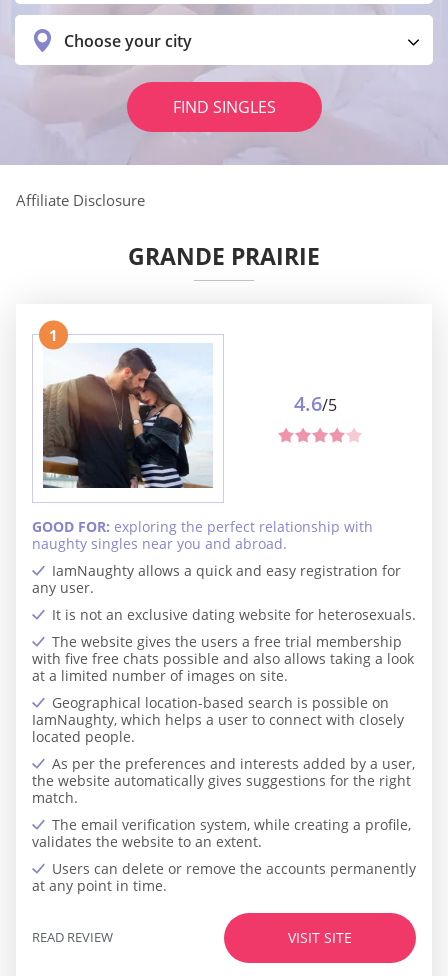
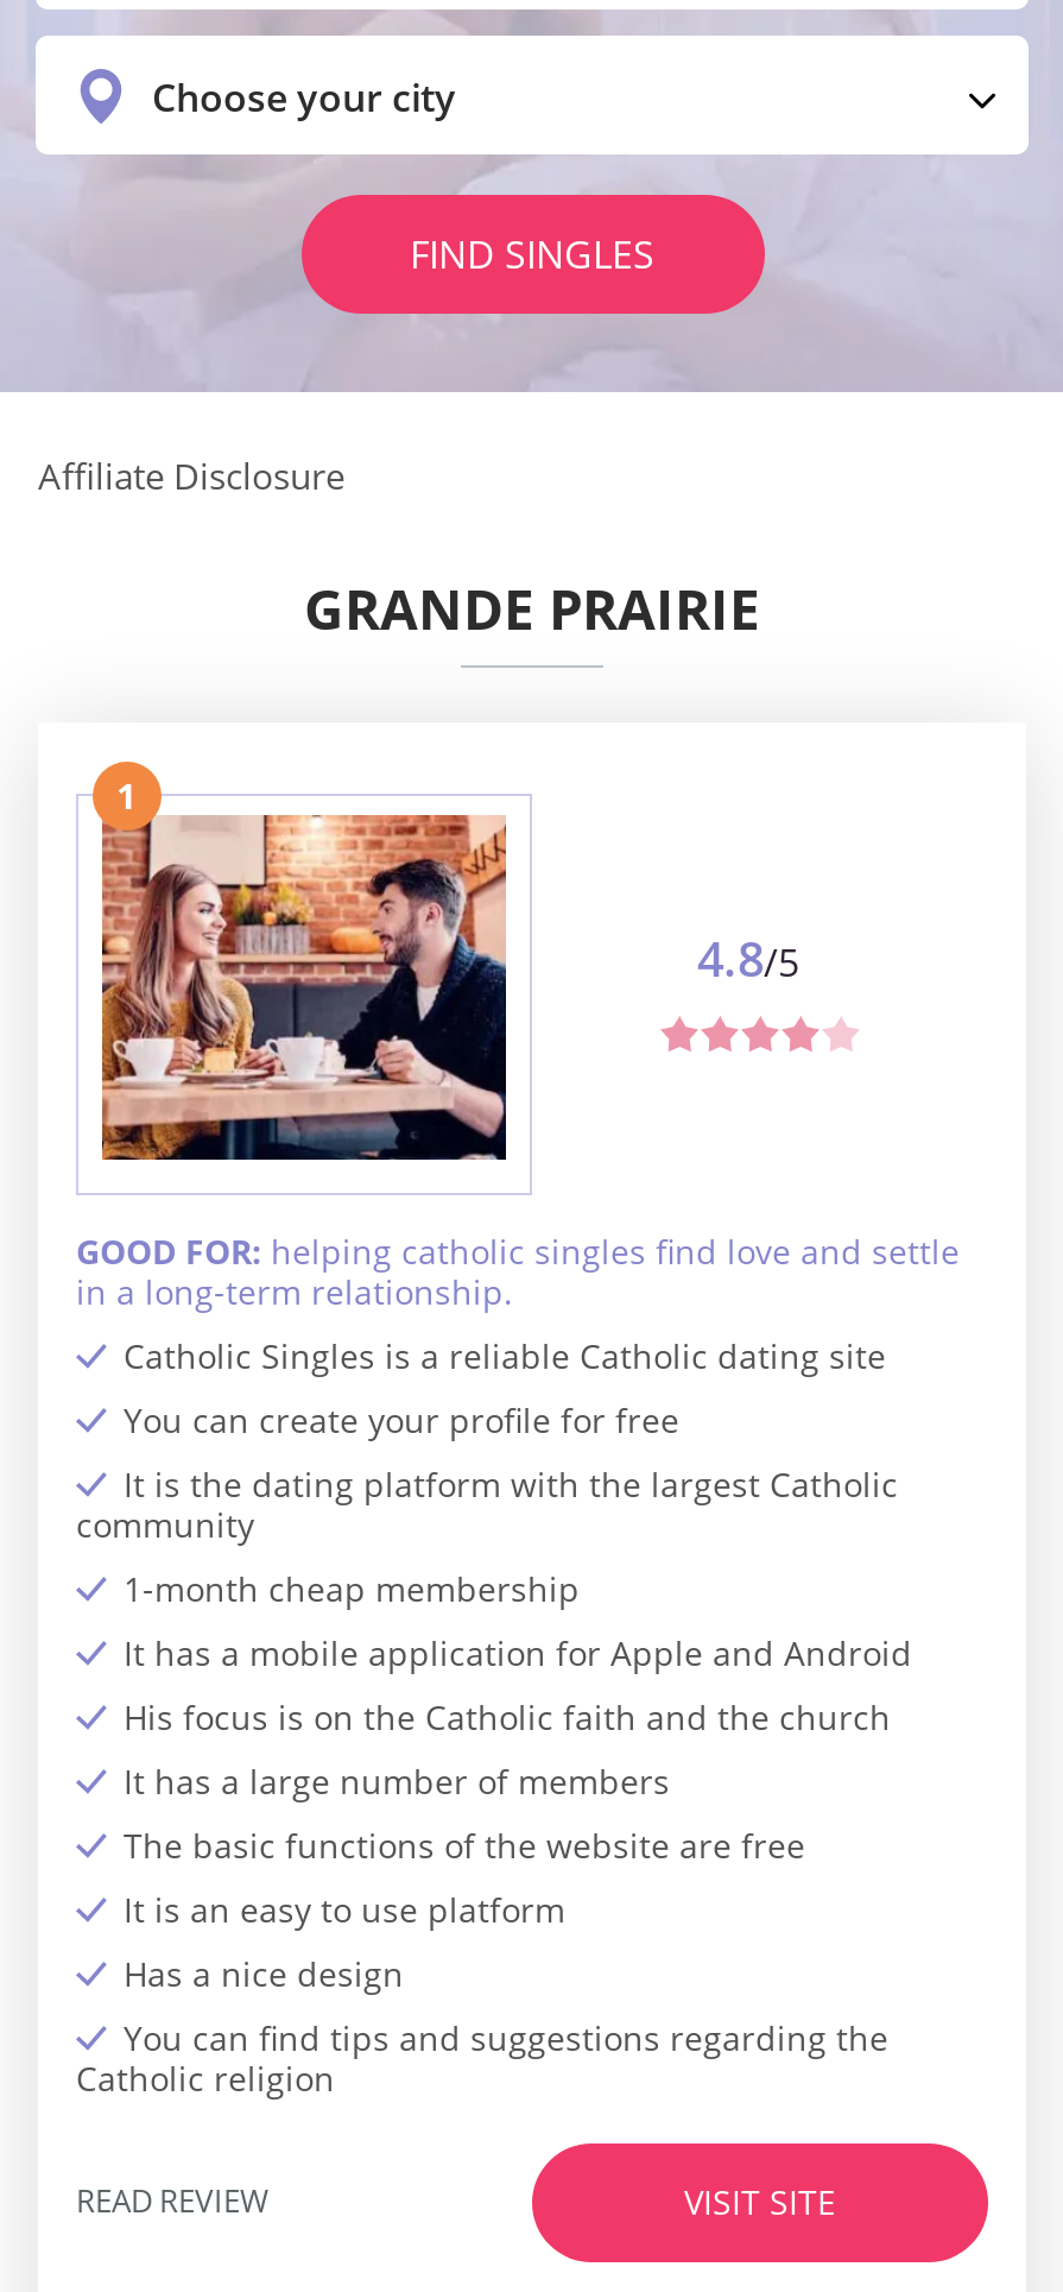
- [image]
- GOOD FOR: exploring the perfect relationship with
- naughty singles near you and abroad.
+ [image]
+ GOOD FOR: helping catholic singles find love and settle
+ in a long-term relationship.

- 4.6/5
+ 4.8/5

- IamNaughty allows a quick and easy registration for
- any user.
- It is not an exclusive dating website for heterosexuals.
- The website gives the users a free trial membership
- with five free chats possible and also allows taking a look
- at a limited number of images on site.
- Geographical location-based search is possible on
- IamNaughty, which helps a user to connect with closely
- located people.
- As per the preferences and interests added by a user,
- the website automatically gives suggestions for the right
- match.
- The email verification system, while creating a profile,
- validates the website to an extent.
- Users can delete or remove the accounts permanently
- at any point in time.
+ Catholic Singles is a reliable Catholic dating site
+ You can create your profile for free
+ It is the dating platform with the largest Catholic
+ community
+ 1-month cheap membership
+ It has a mobile application for Apple and Android
+ His focus is on the Catholic faith and the church
+ It has a large number of members
+ The basic functions of the website are free
+ It is an easy to use platform
+ Has a nice design
+ You can find tips and suggestions regarding the
+ Catholic religion
